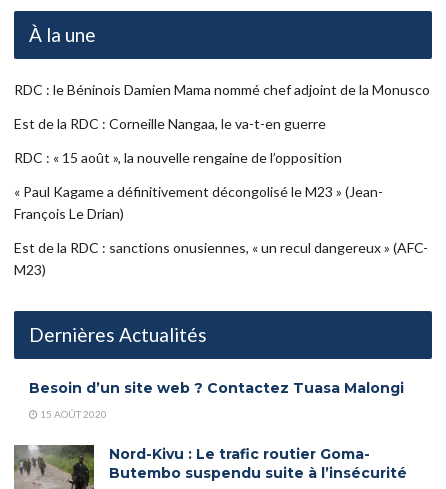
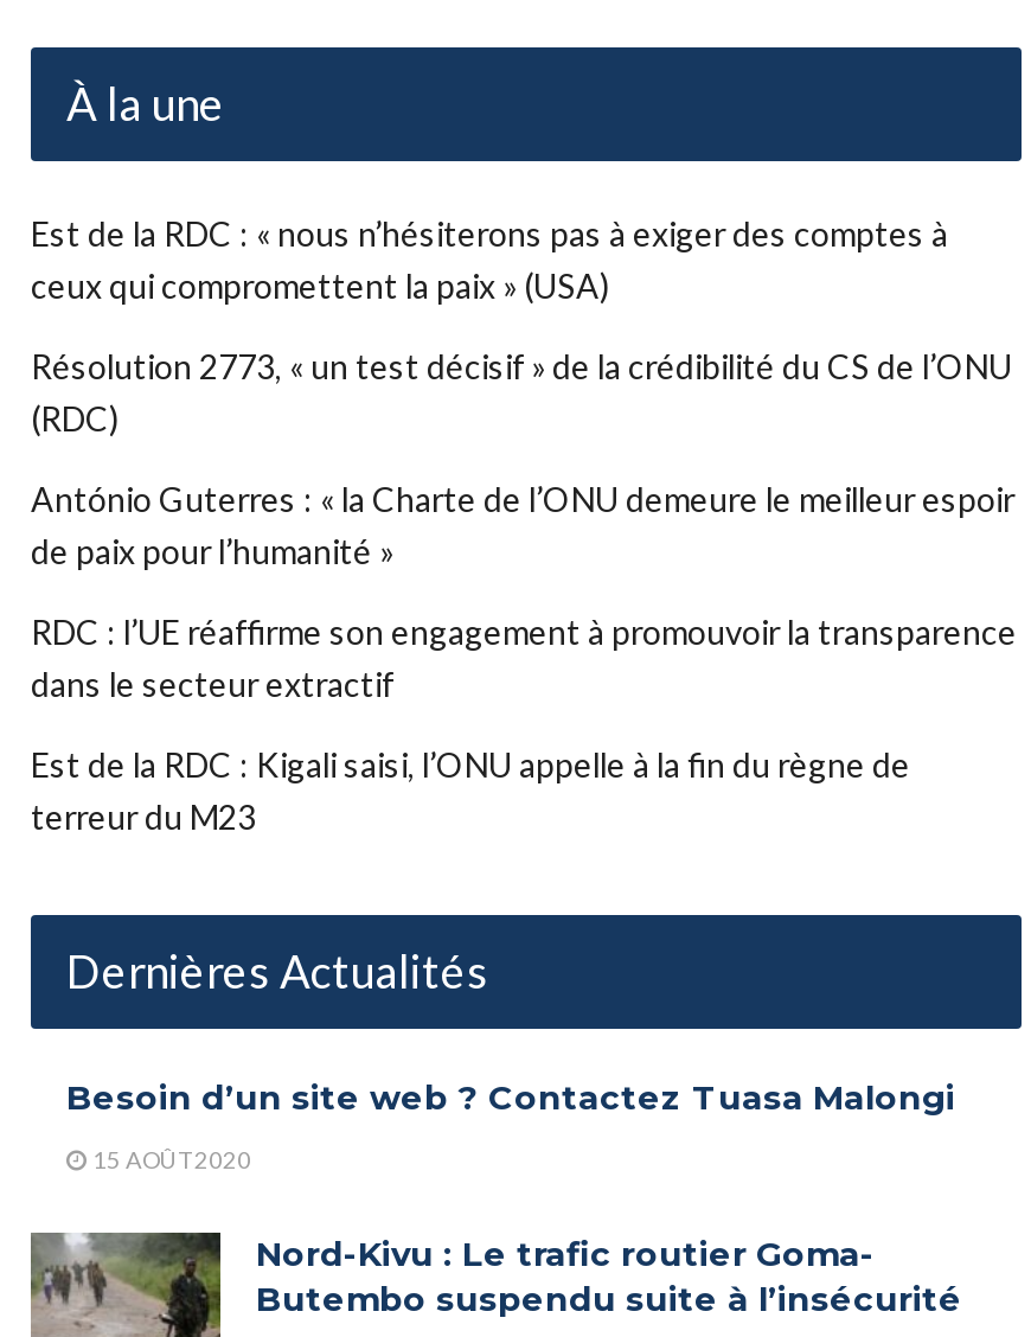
- RDC : le Béninois Damien Mama nommé chef adjoint de la Monusco
+ Est de la RDC : « nous n’hésiterons pas à exiger des comptes à
+ ceux qui compromettent la paix » (USA)

- Est de la RDC : Corneille Nangaa, le va-t-en guerre
+ Résolution 2773, « un test décisif » de la crédibilité du CS de l’ONU
+ (RDC)

- RDC : « 15 août », la nouvelle rengaine de l’opposition
+ António Guterres : « la Charte de l’ONU demeure le meilleur espoir
+ de paix pour l’humanité »

- « Paul Kagame a définitivement décongolisé le M23 » (Jean-
- François Le Drian)
+ RDC : l’UE réaffirme son engagement à promouvoir la transparence
+ dans le secteur extractif

- Est de la RDC : sanctions onusiennes, « un recul dangereux » (AFC-
- M23)
+ Est de la RDC : Kigali saisi, l’ONU appelle à la fin du règne de
+ terreur du M23
